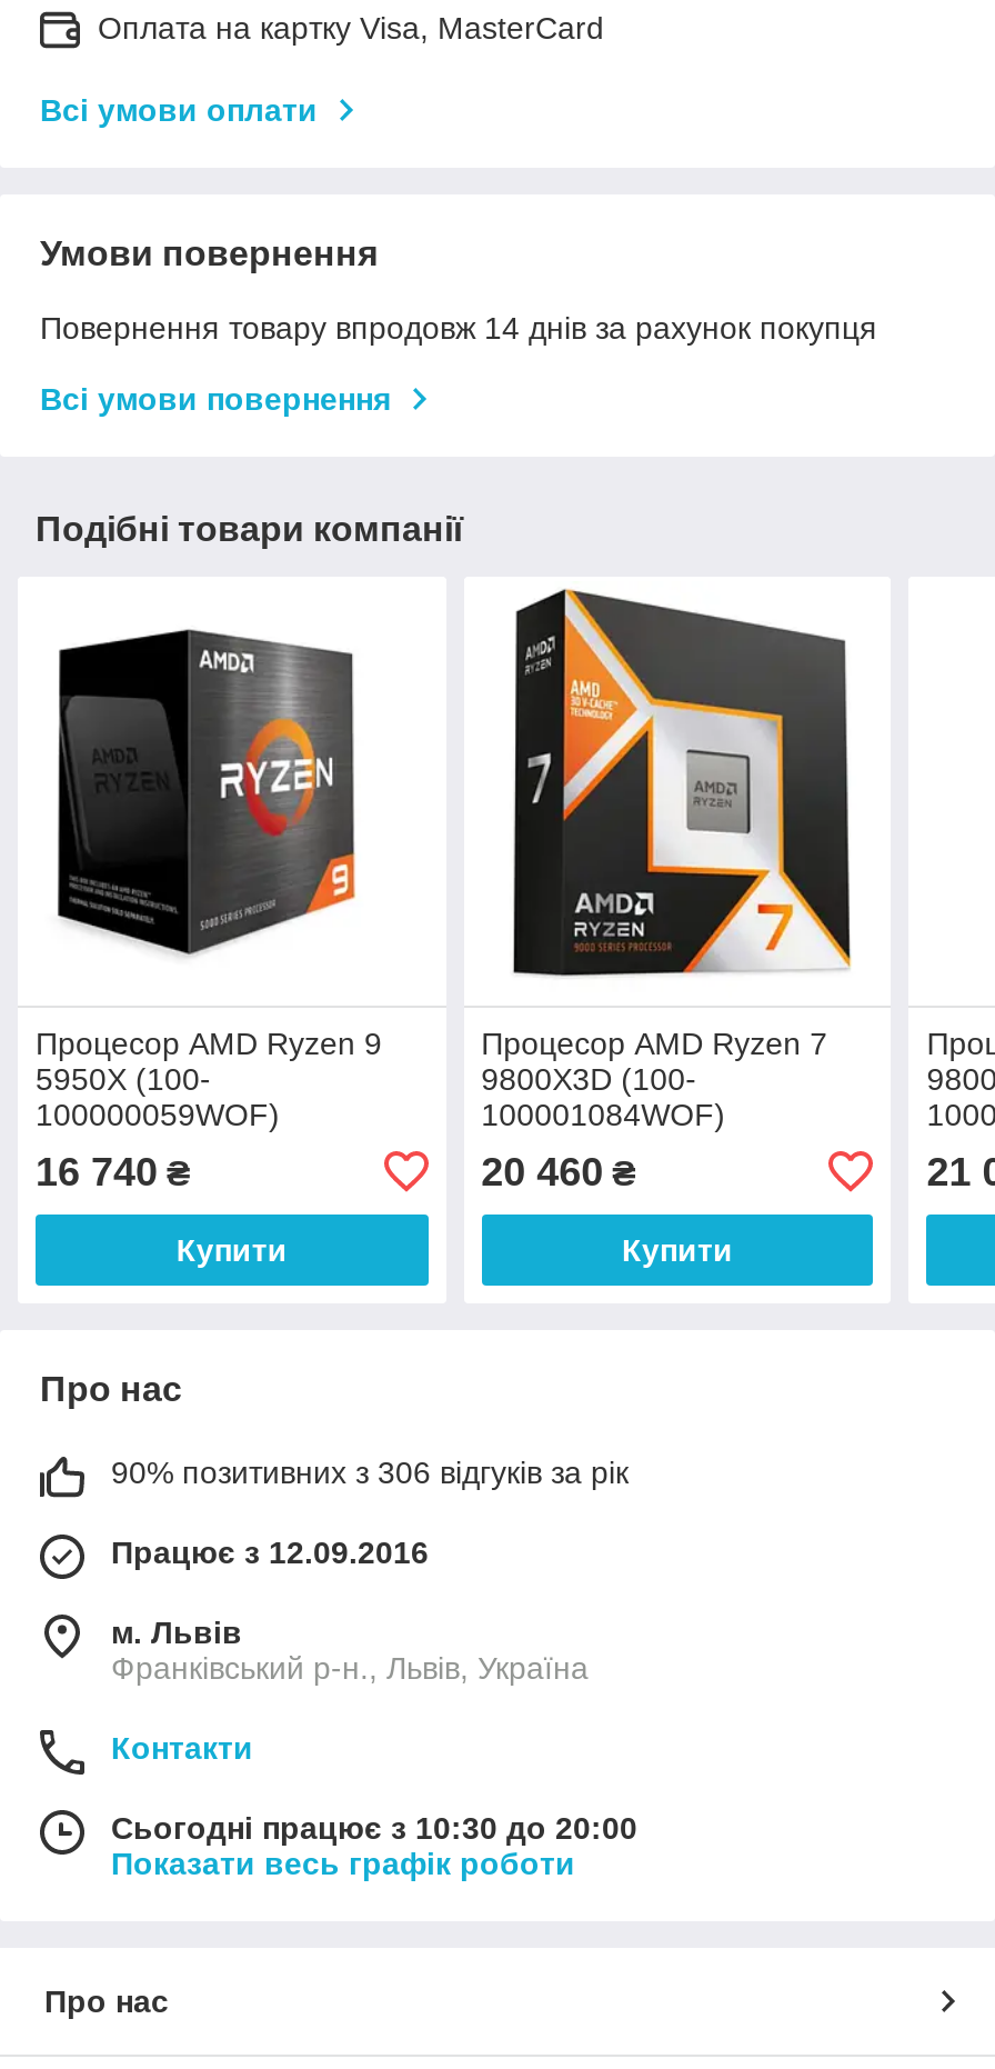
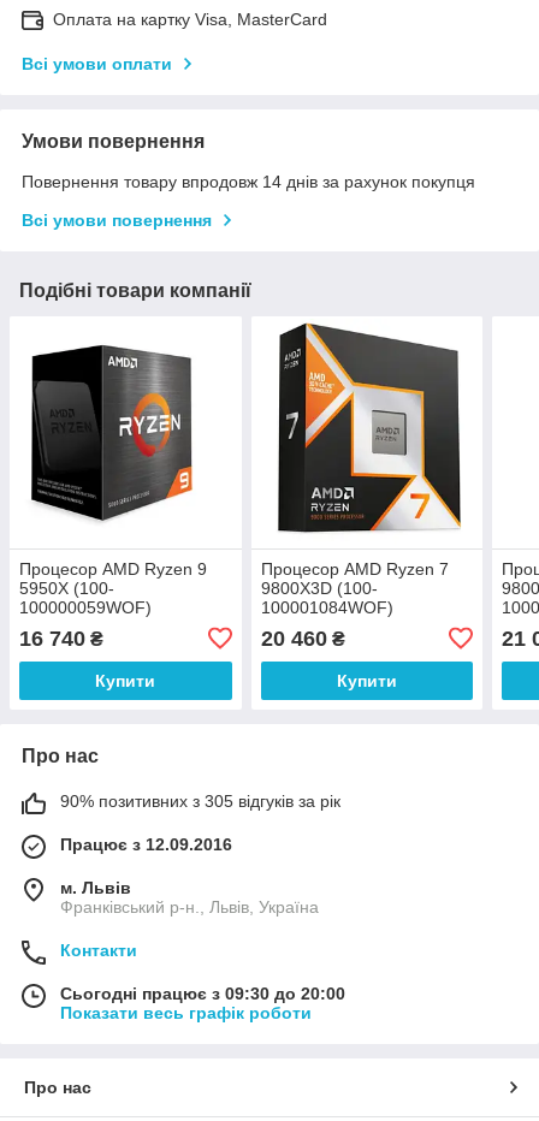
- 90% позитивних з 306 відгуків за рік
+ 90% позитивних з 305 відгуків за рік

- Сьогодні працює з 10:30 до 20:00
+ Сьогодні працює з 09:30 до 20:00
